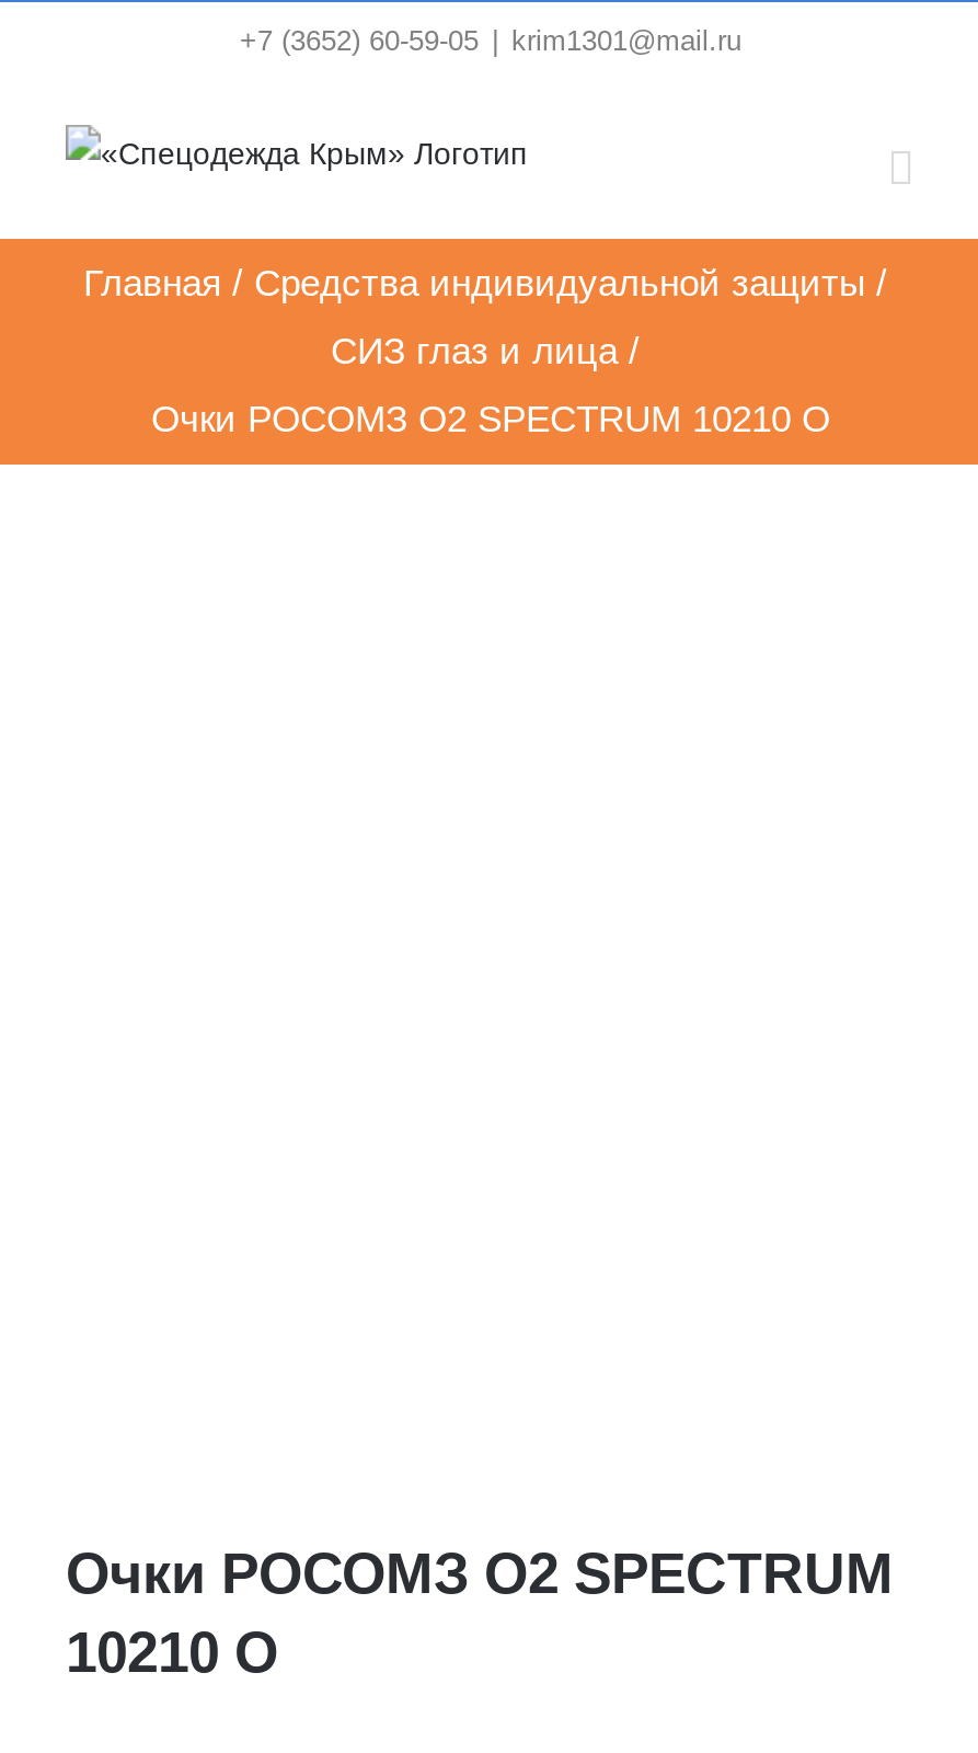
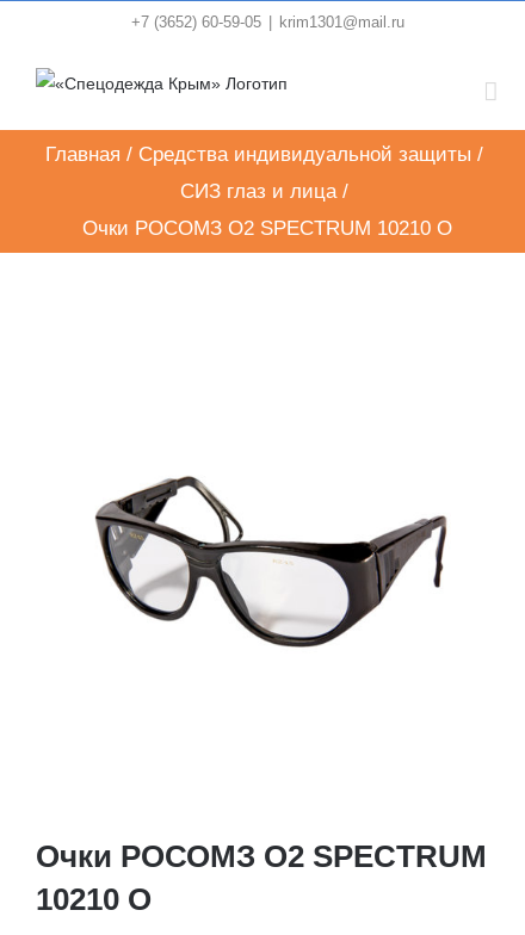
+ [image]
